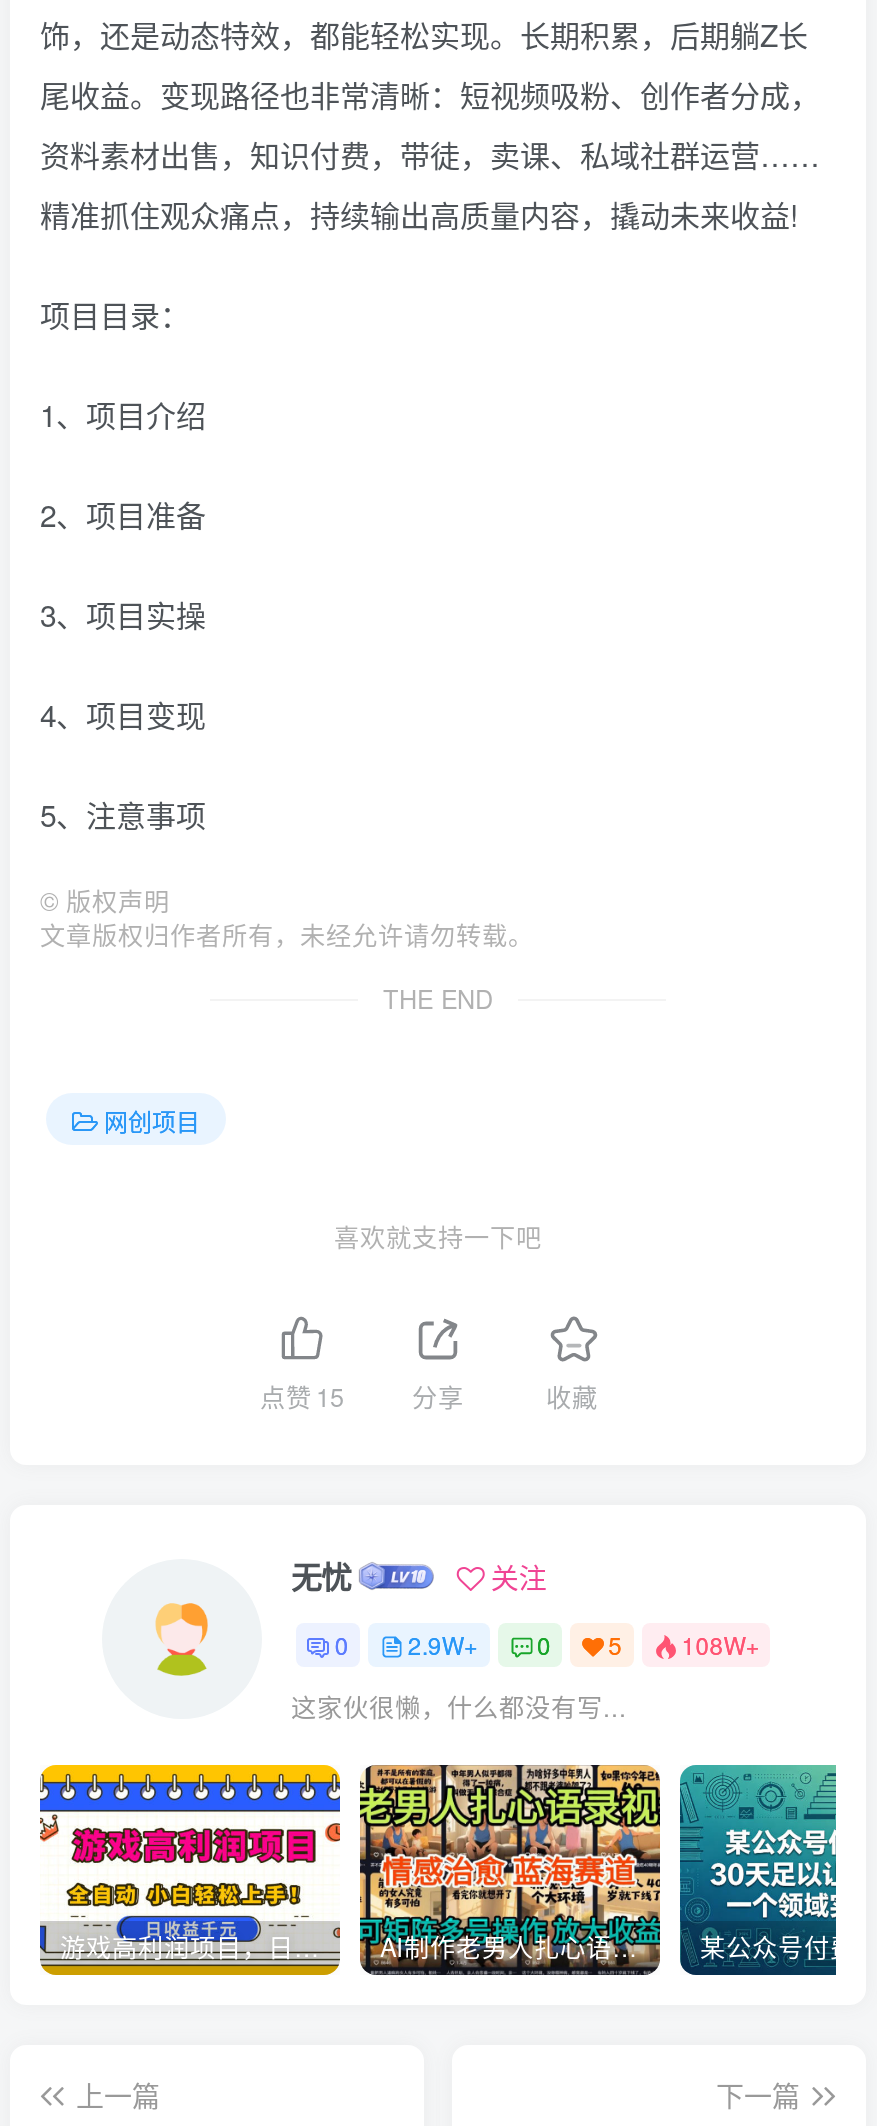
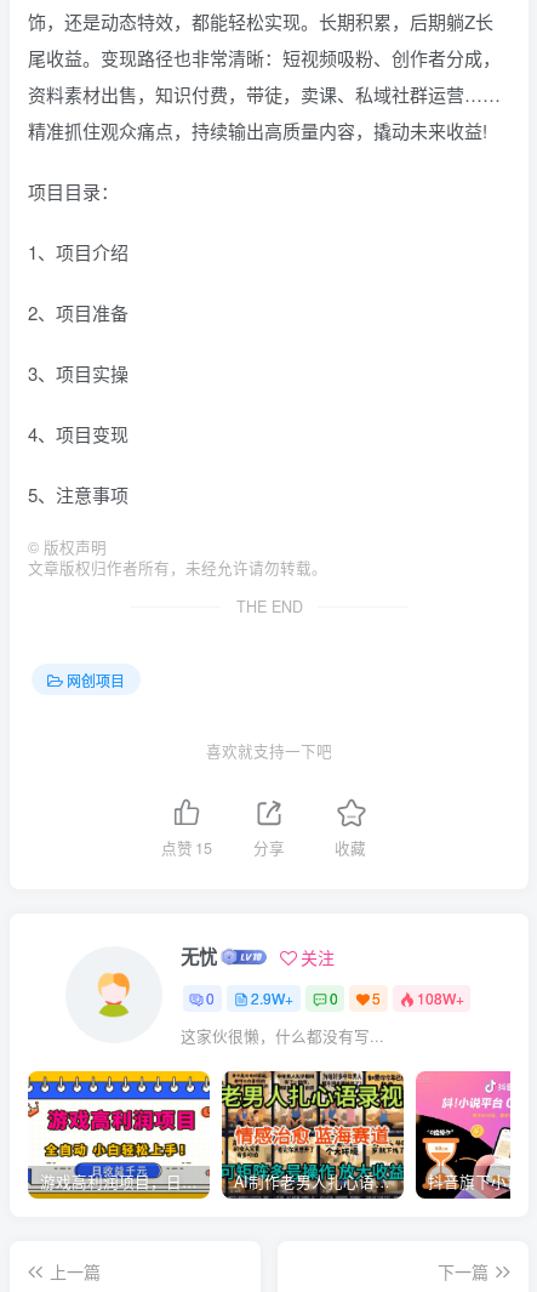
- [image]
+ [image]
